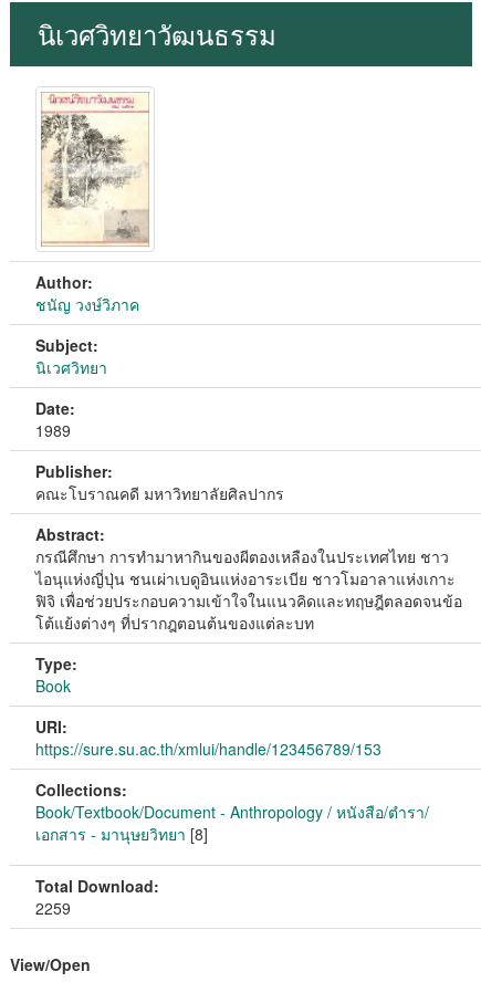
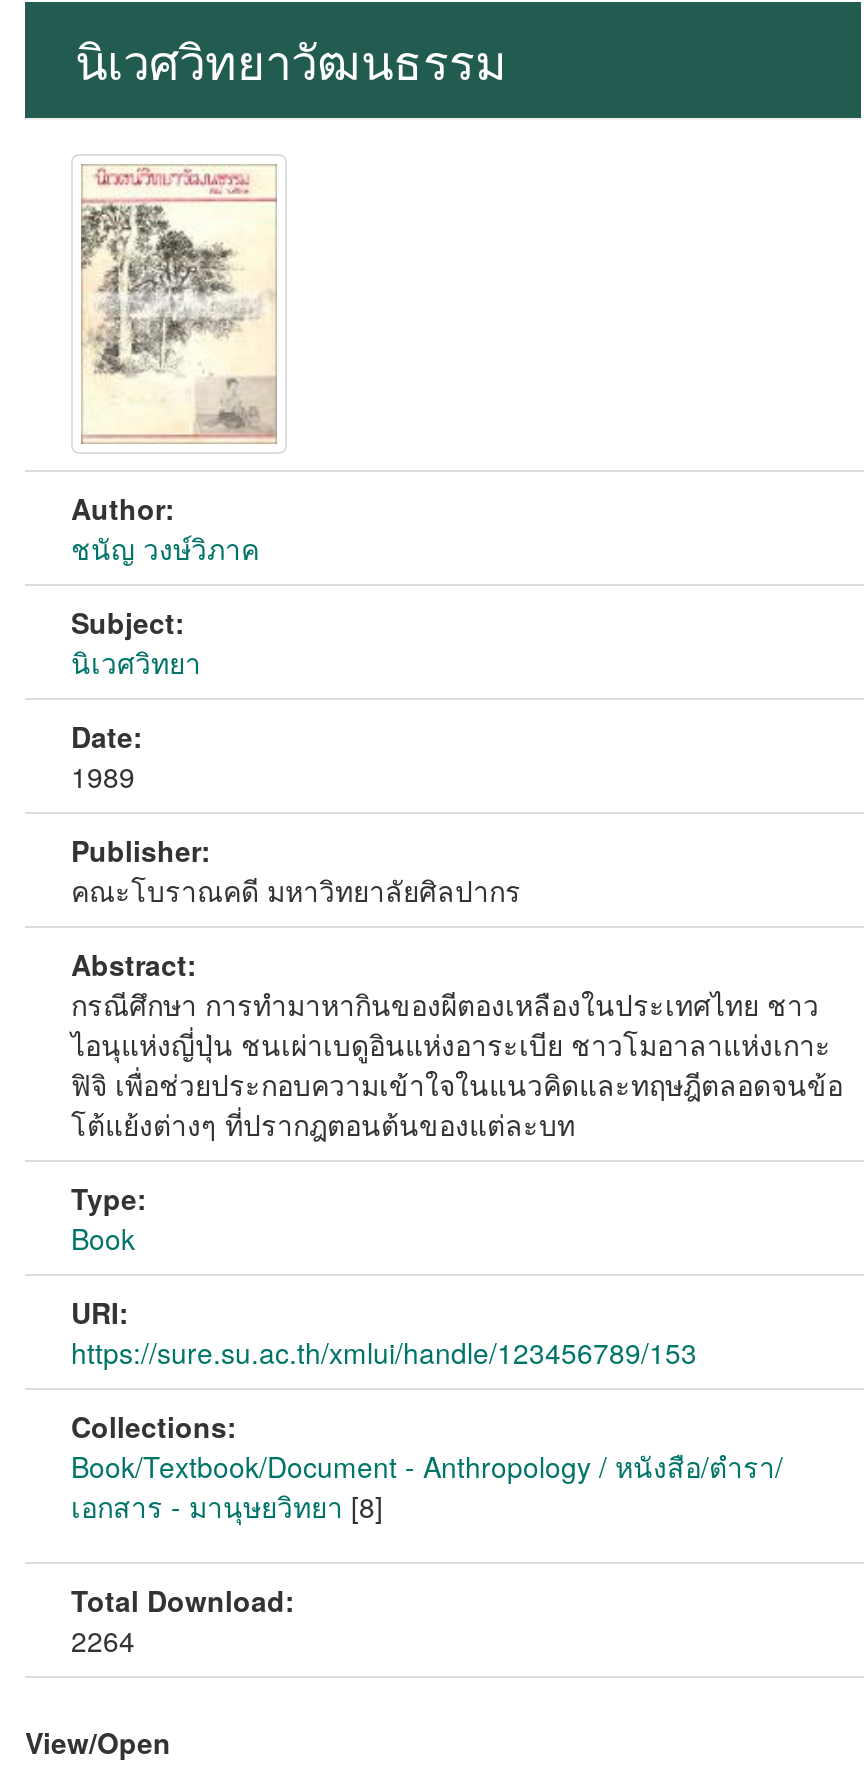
- 2259
+ 2264
